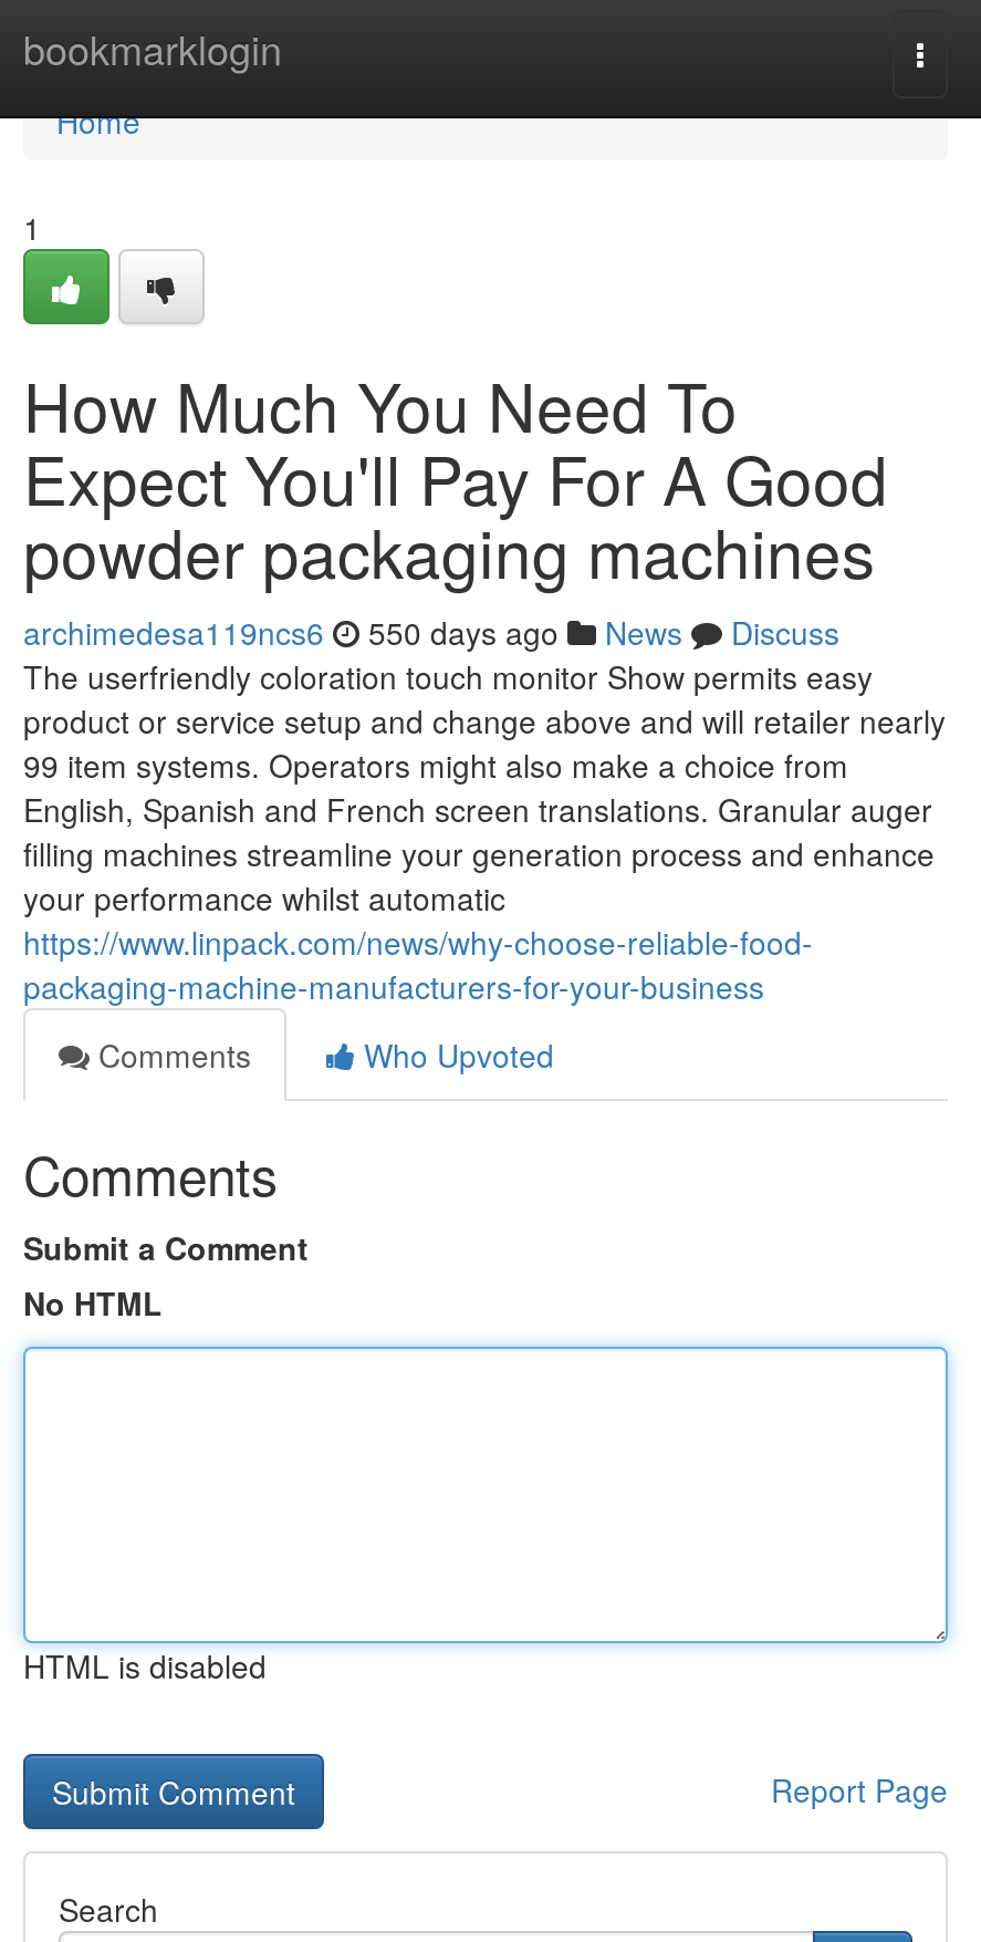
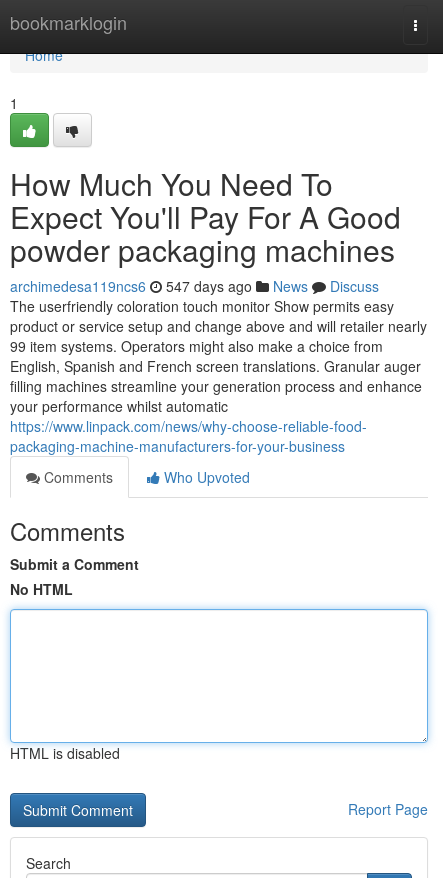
- archimedesa119ncs6 550 days ago News Discuss
+ archimedesa119ncs6 547 days ago News Discuss
